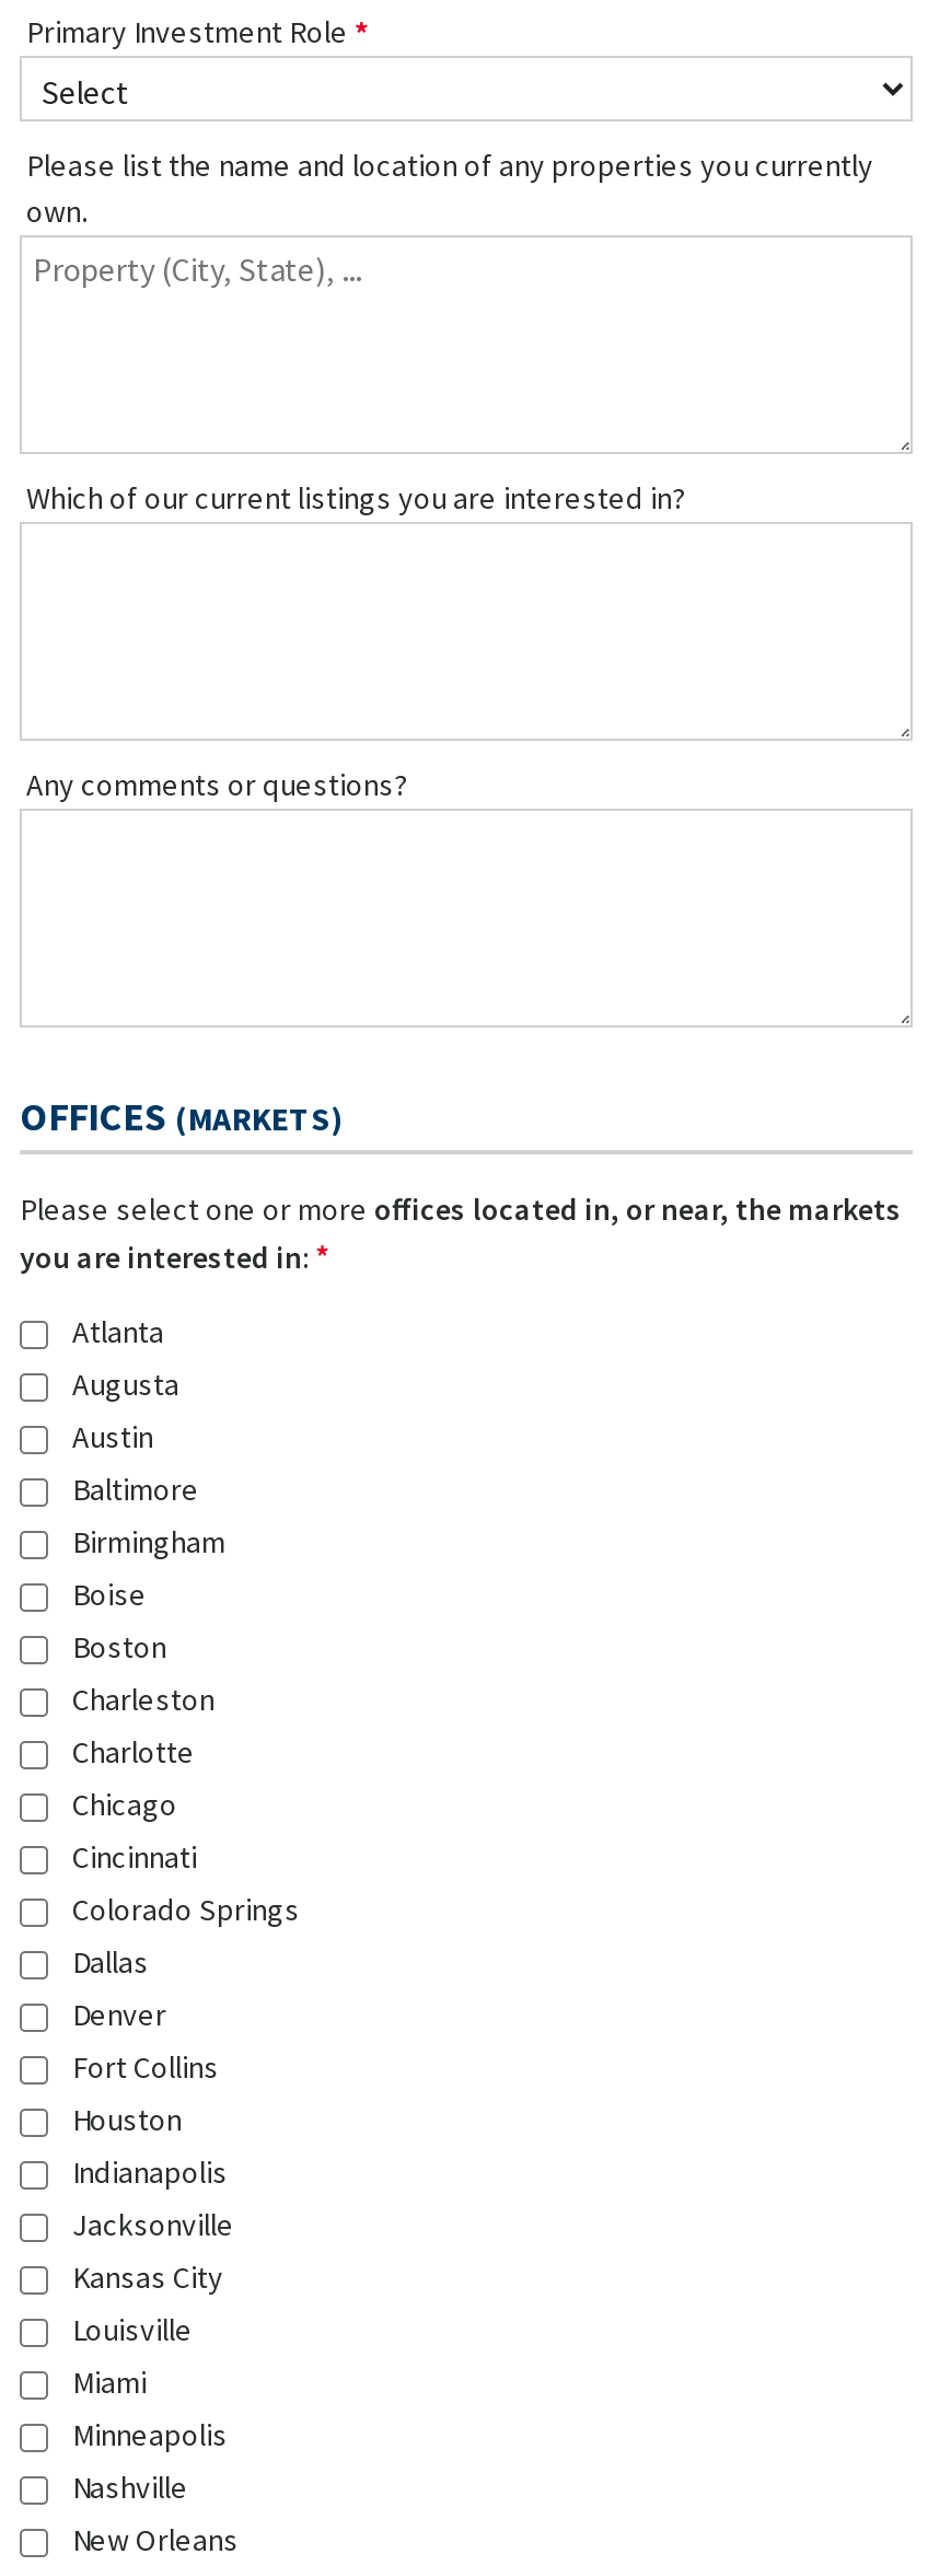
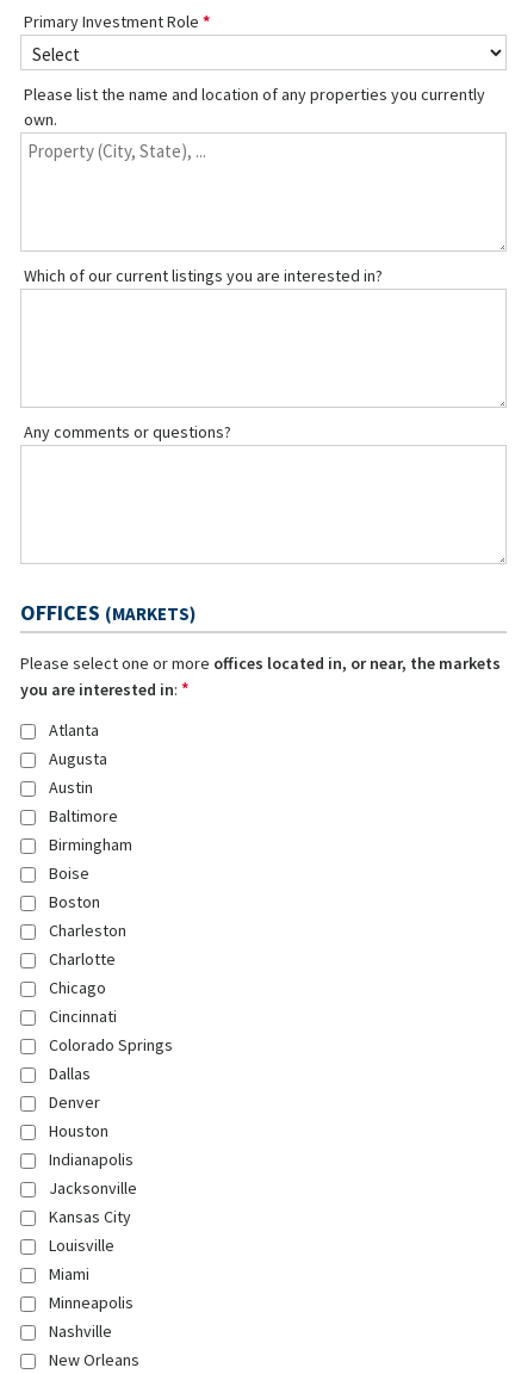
- Fort Collins
